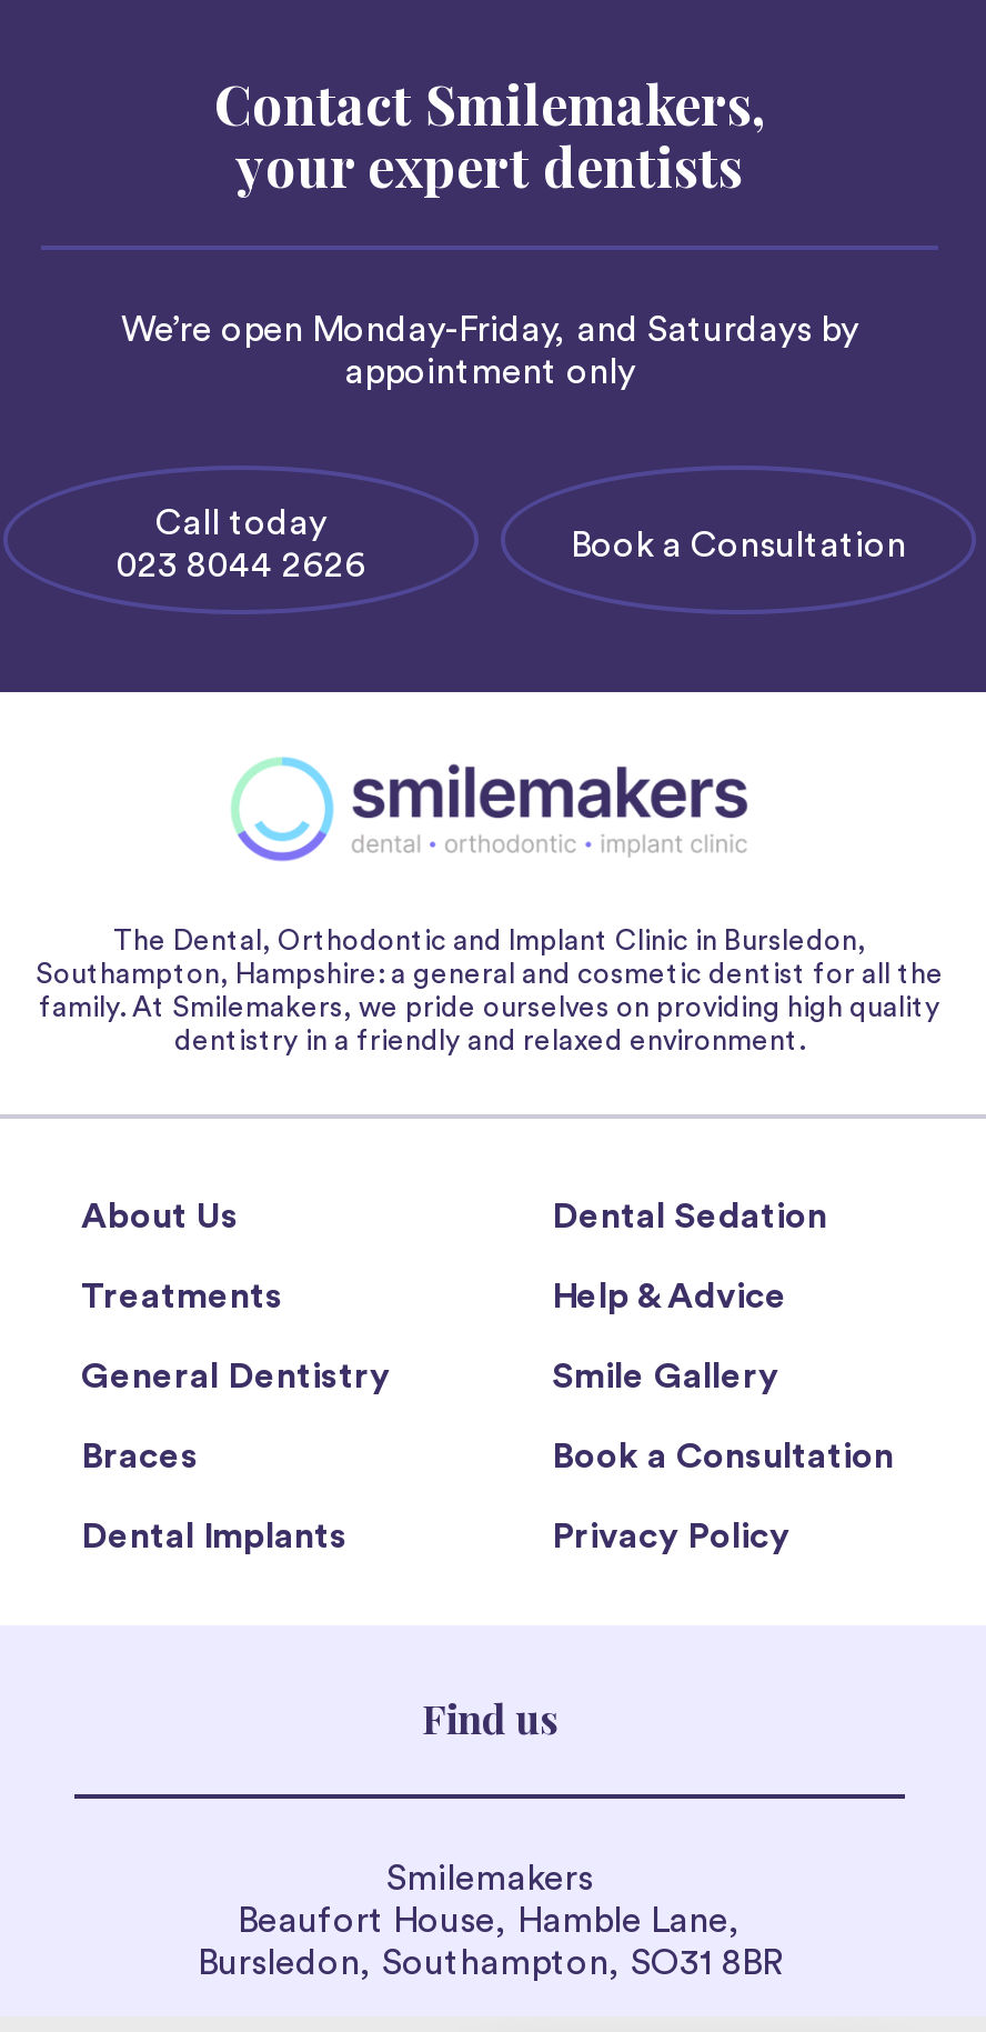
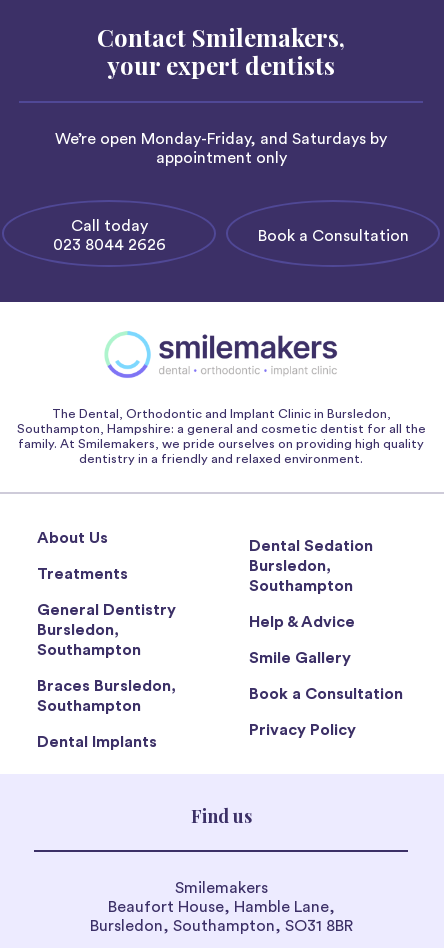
+ Bursledon,
+ Southampton

- Braces
+ Bursledon,
+ Southampton
+ Braces Bursledon,
+ Southampton
